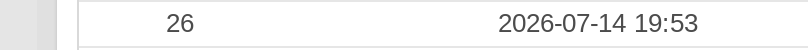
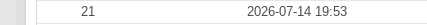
- 26
+ 21
